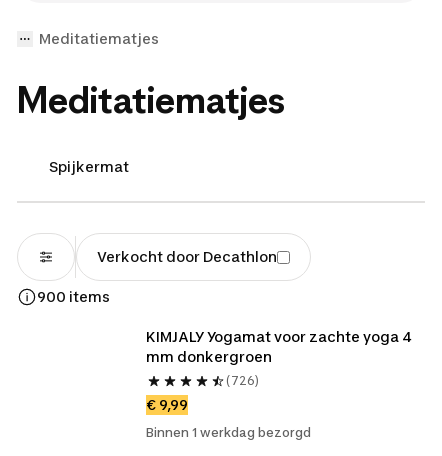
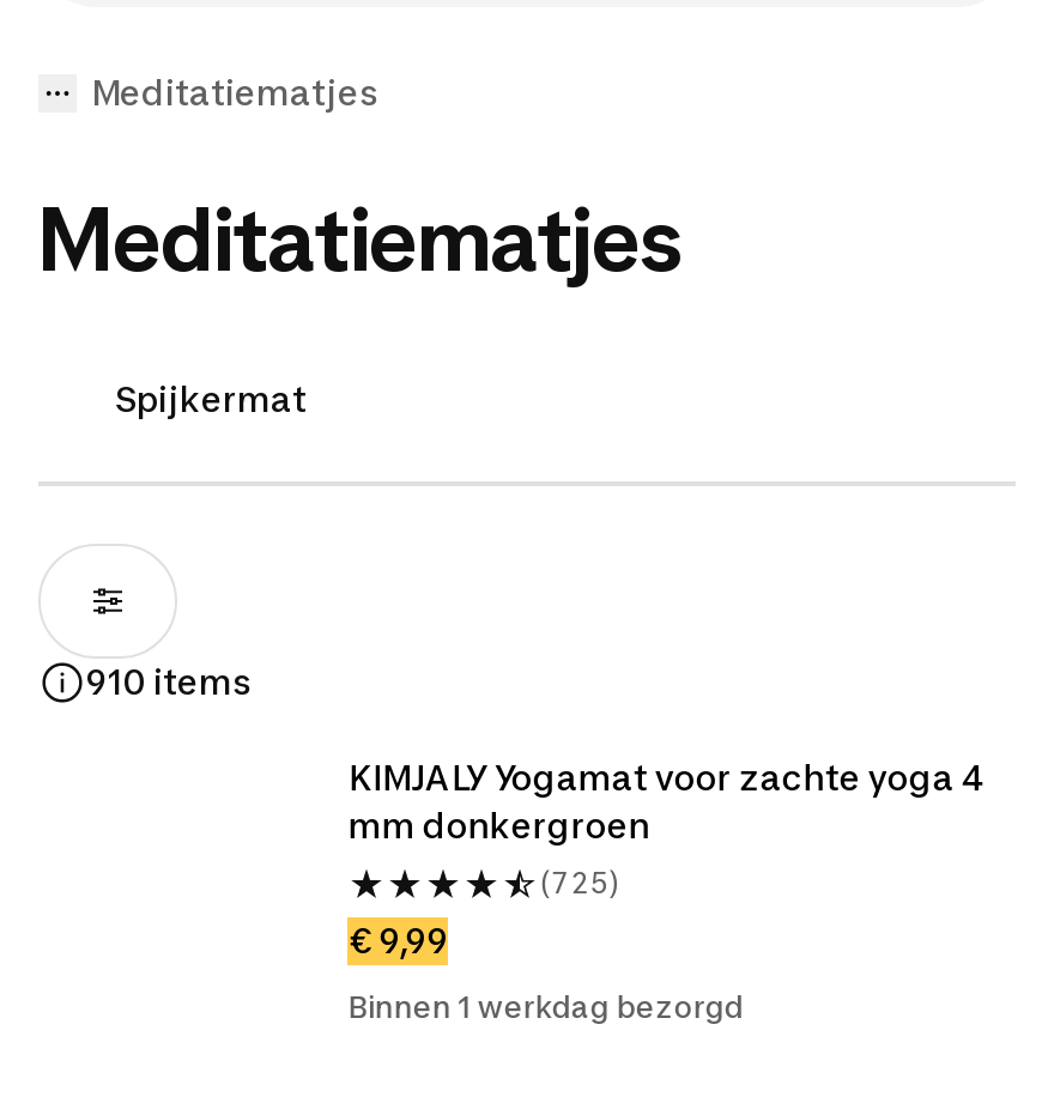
- Verkocht door Decathlon
- 900 items
+ 910 items

- (726)
+ (725)
